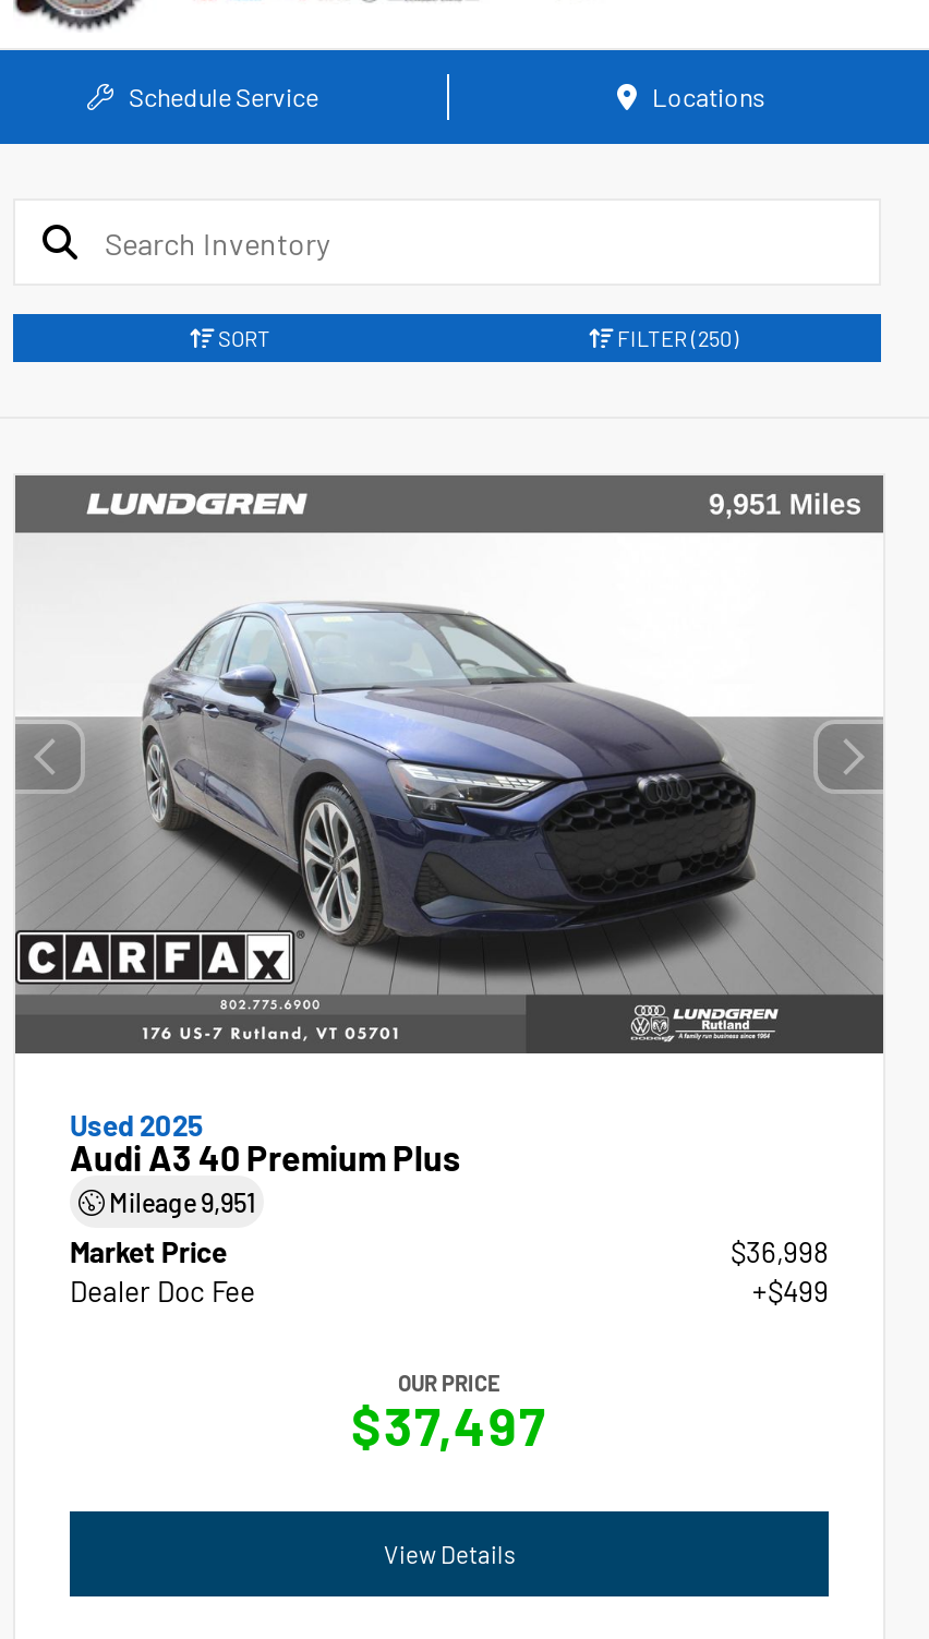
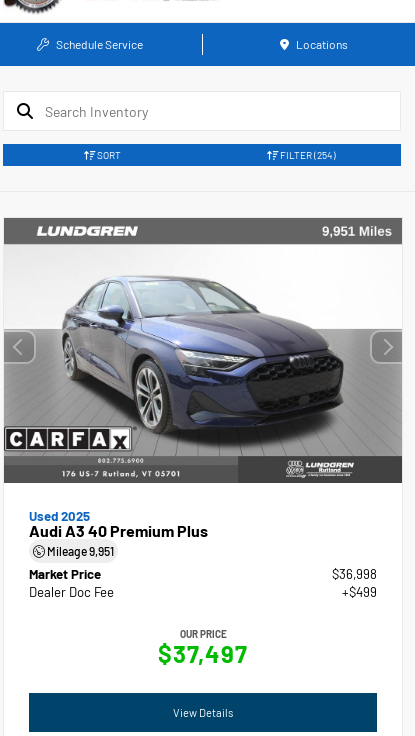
- FILTER (250)
+ FILTER (254)
